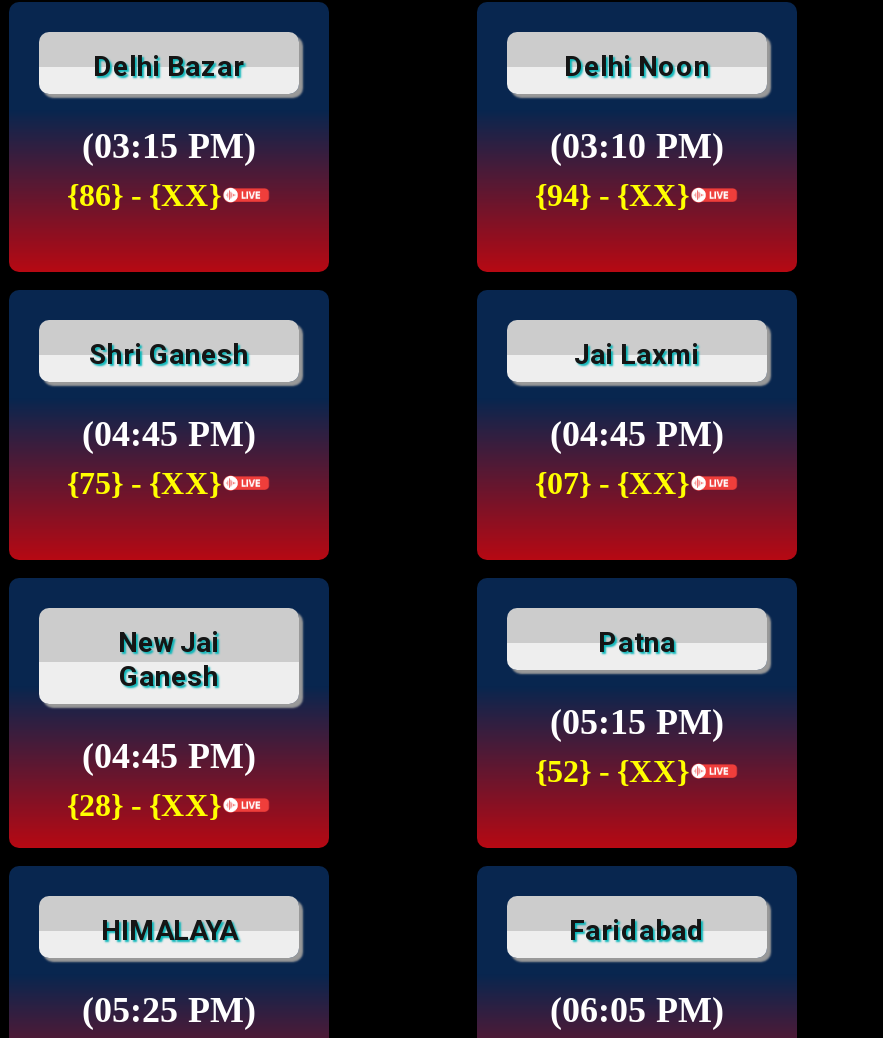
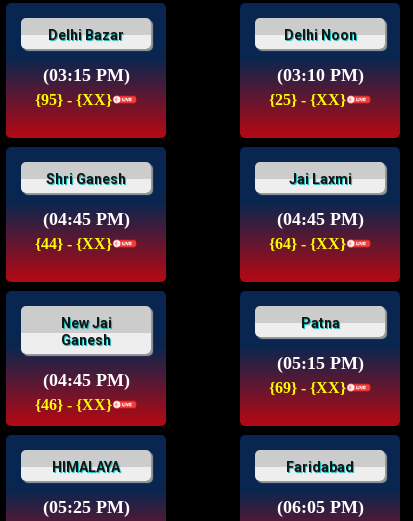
- {86} - {XX}
+ {95} - {XX}

- {94} - {XX}
+ {25} - {XX}

- {75} - {XX}
+ {44} - {XX}

- {07} - {XX}
+ {64} - {XX}

- {52} - {XX}
+ {69} - {XX}

- {28} - {XX}
+ {46} - {XX}
